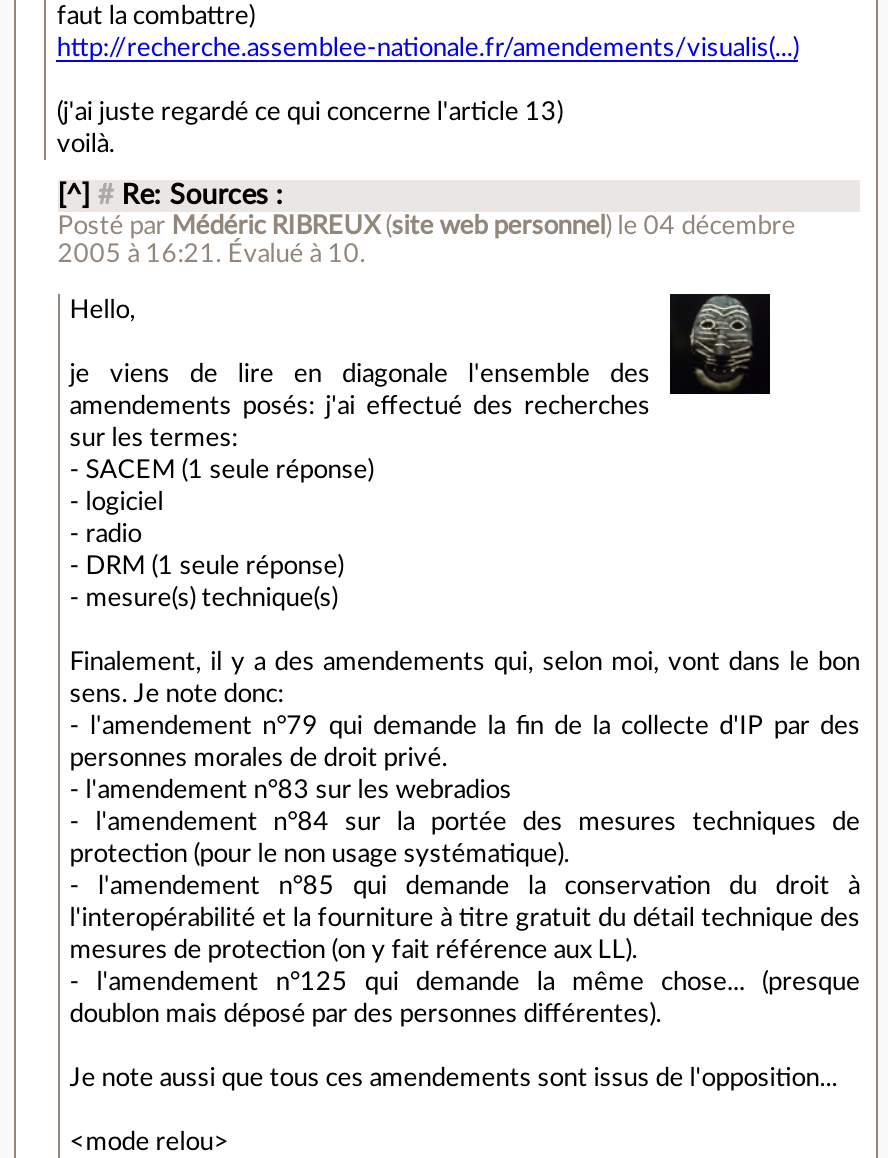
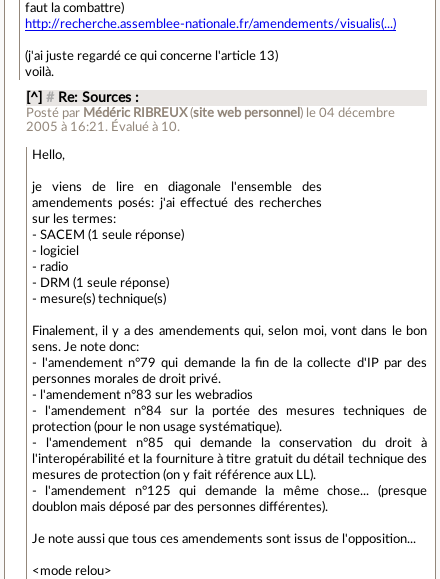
- [image]
